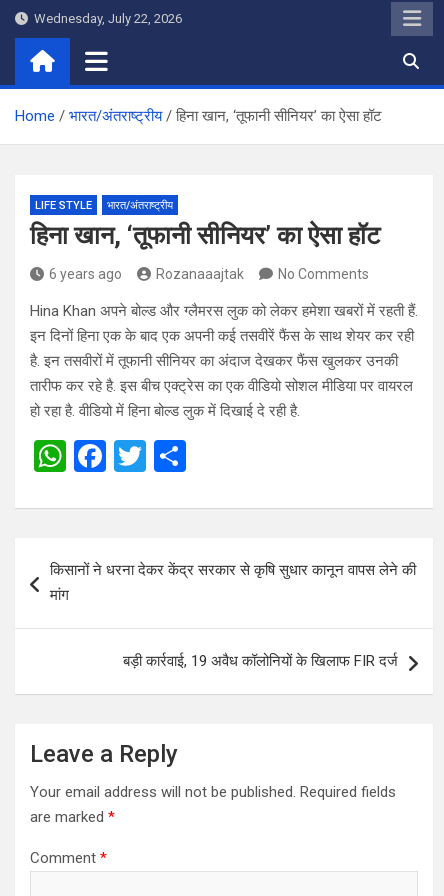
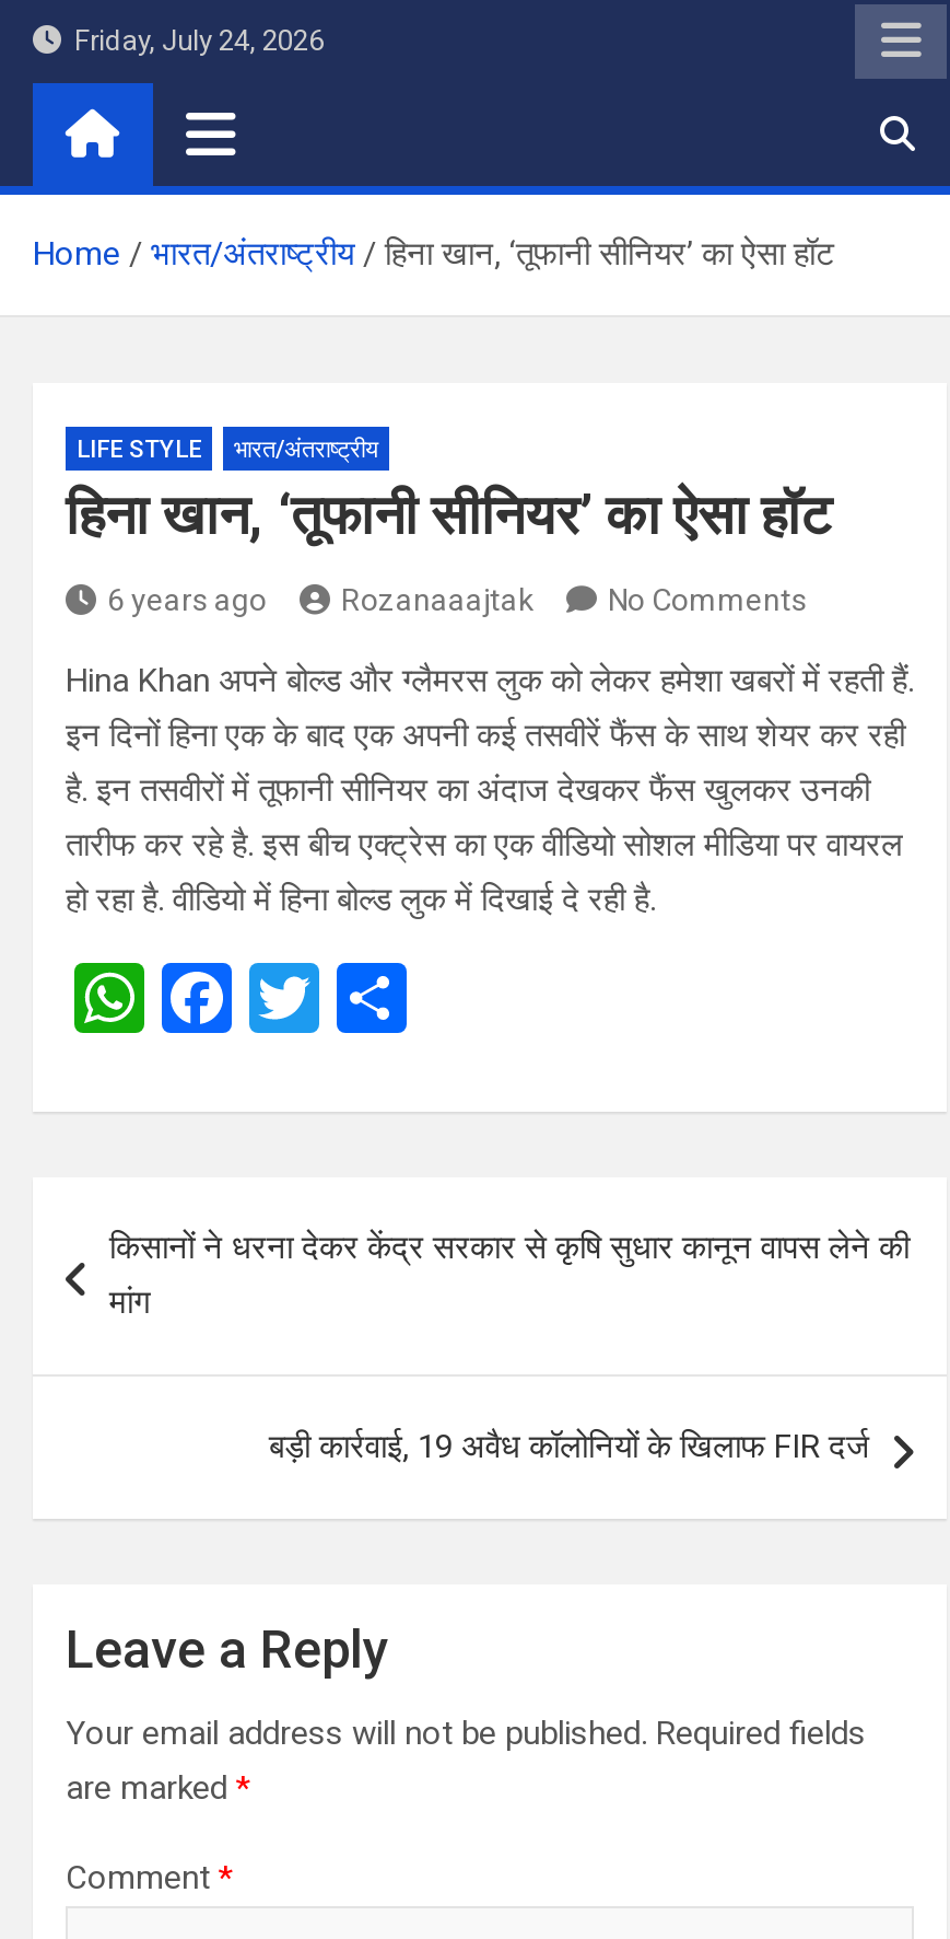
- Wednesday, July 22, 2026
+ Friday, July 24, 2026
